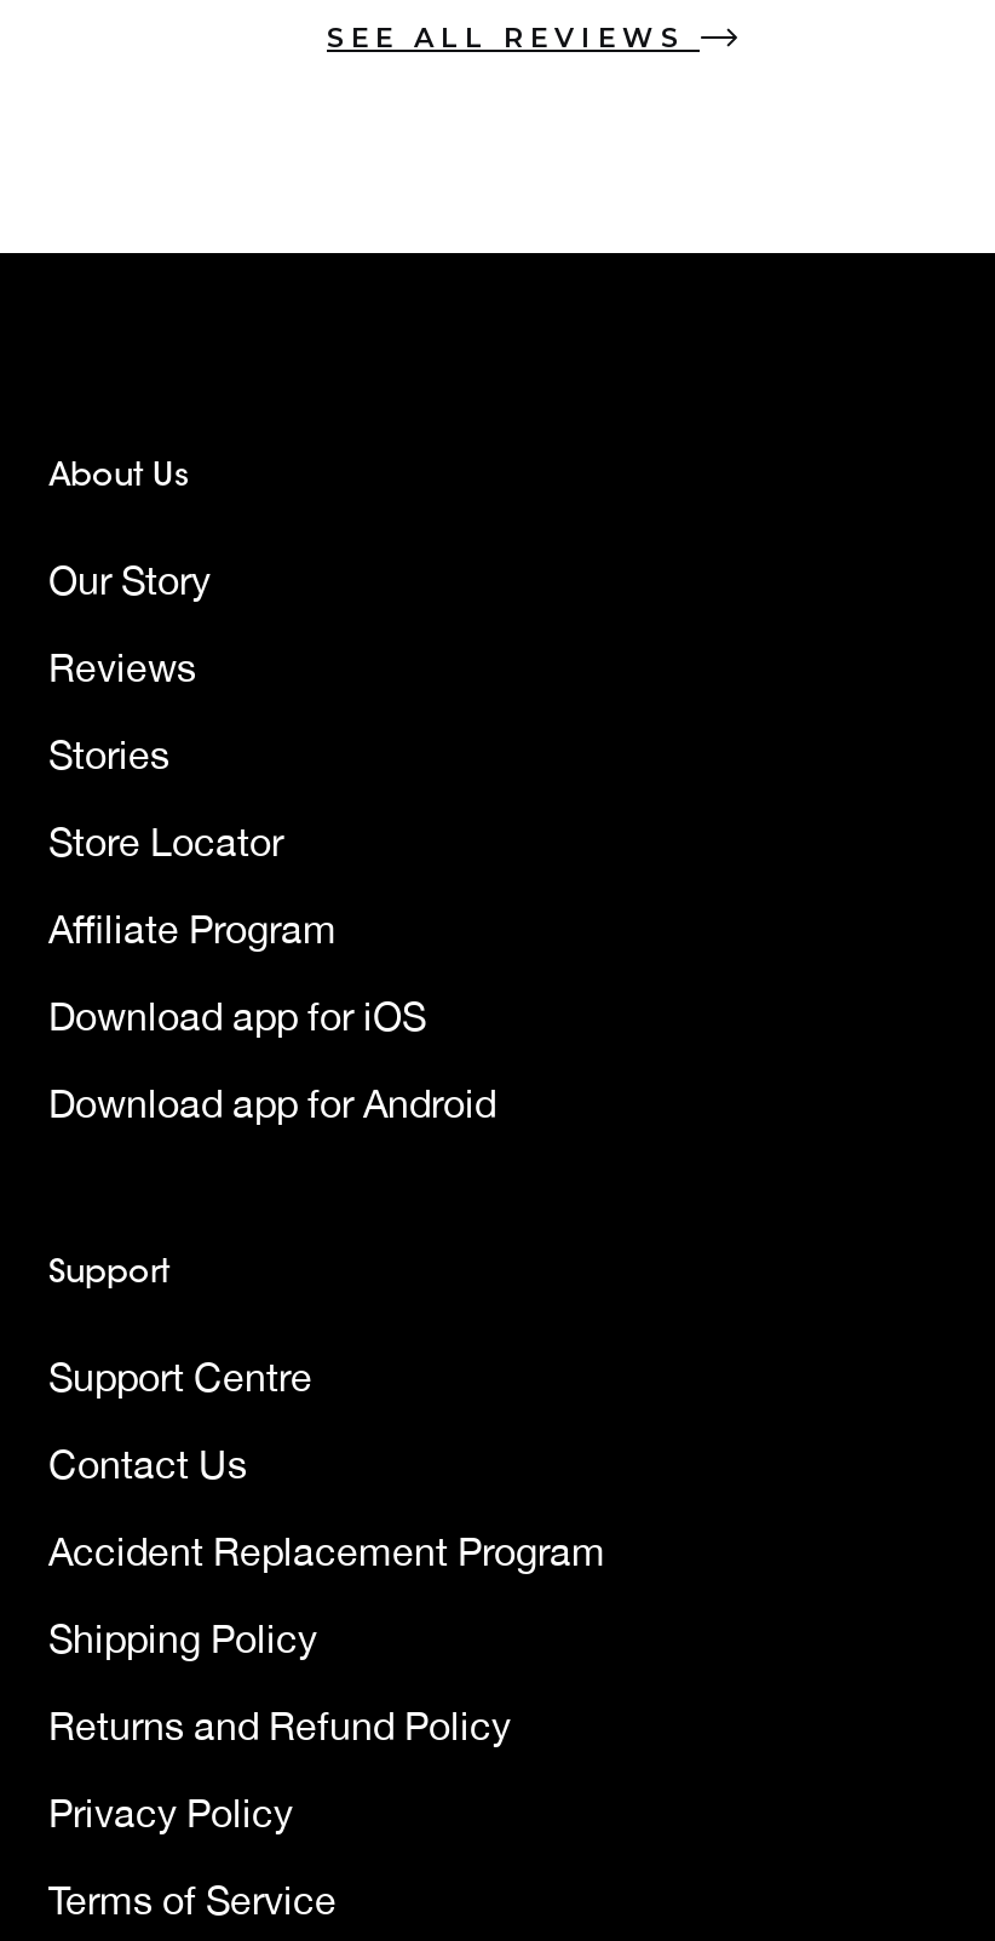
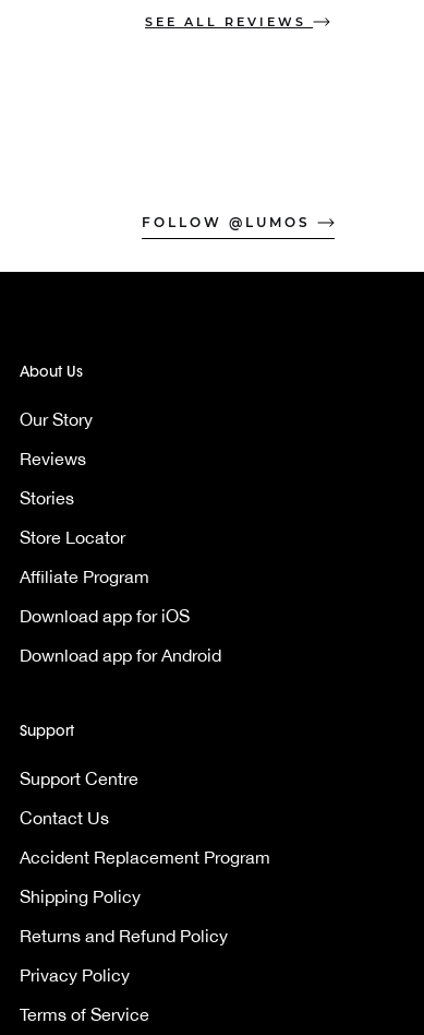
+ FOLLOW @LUMOS
